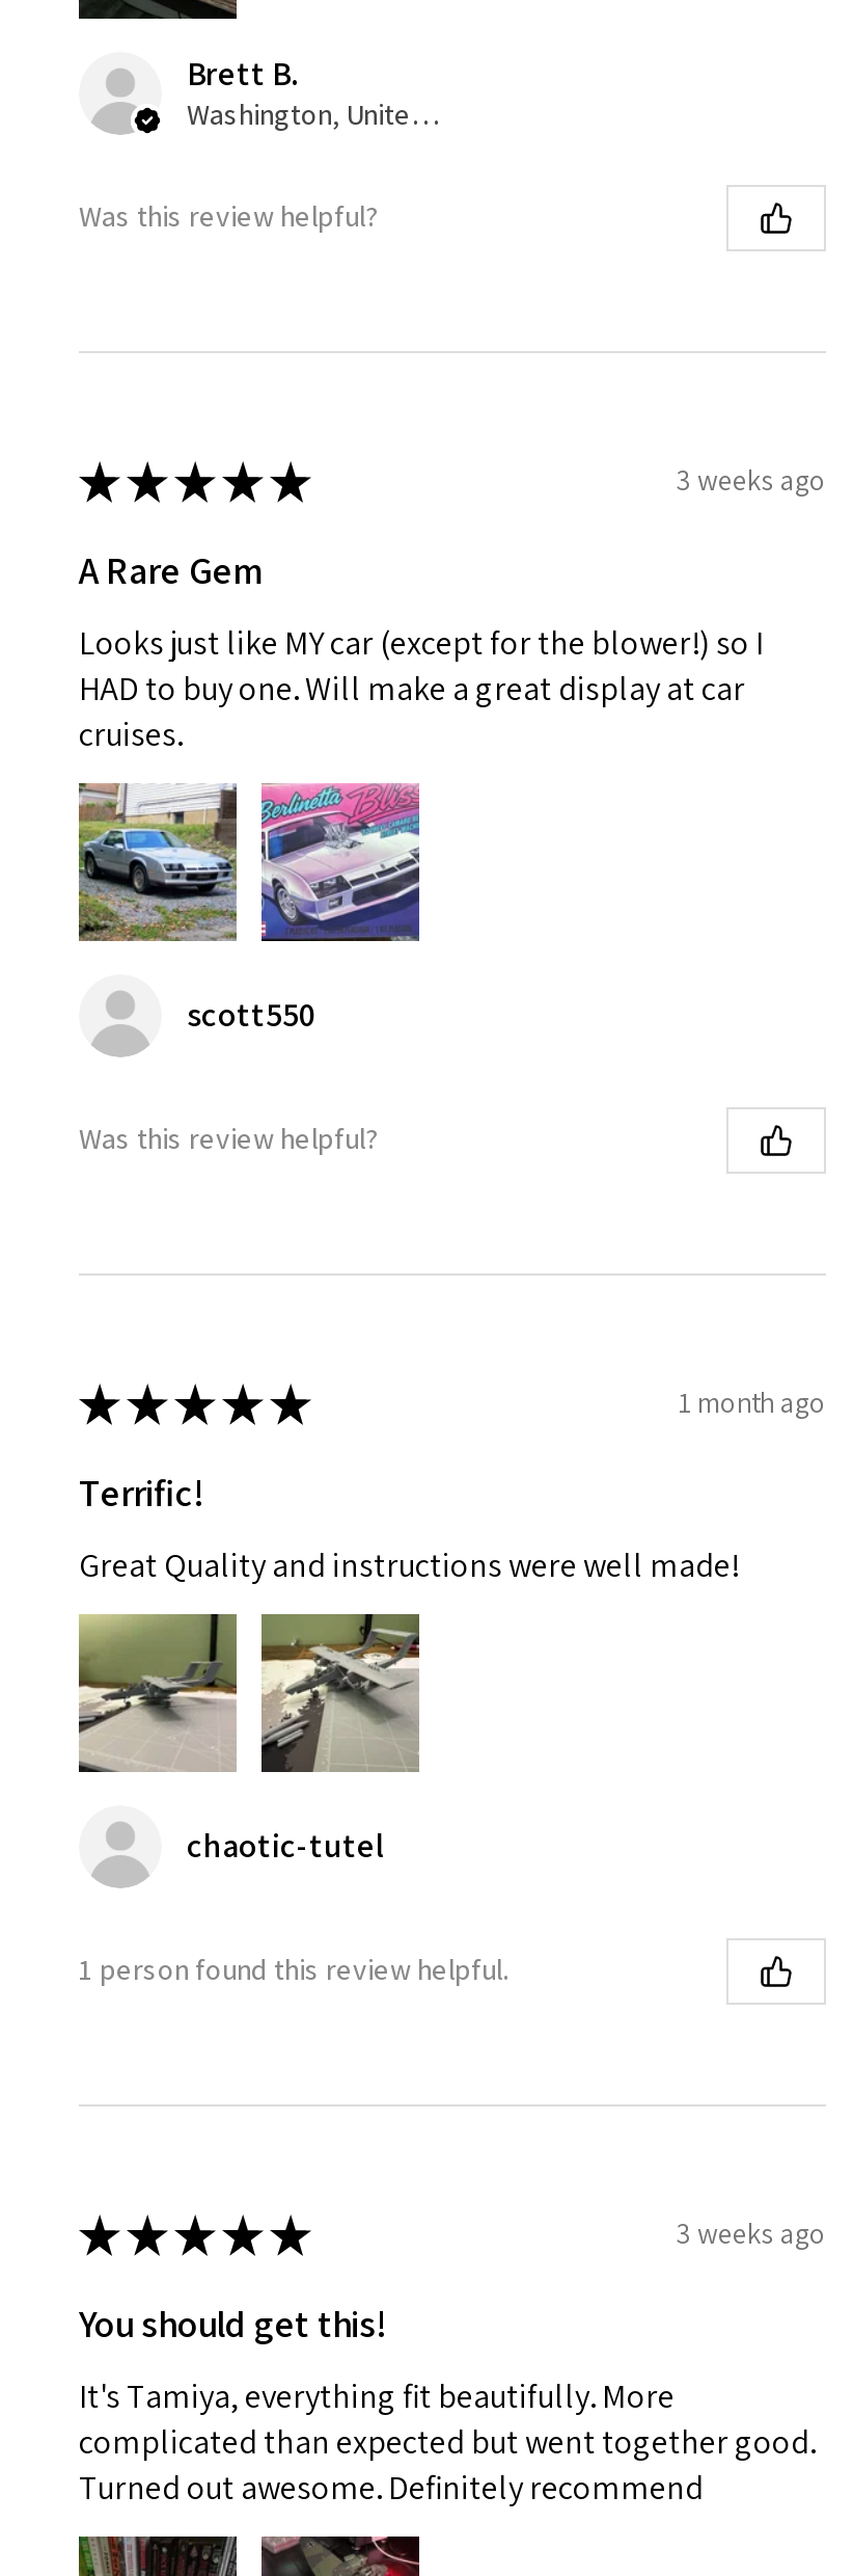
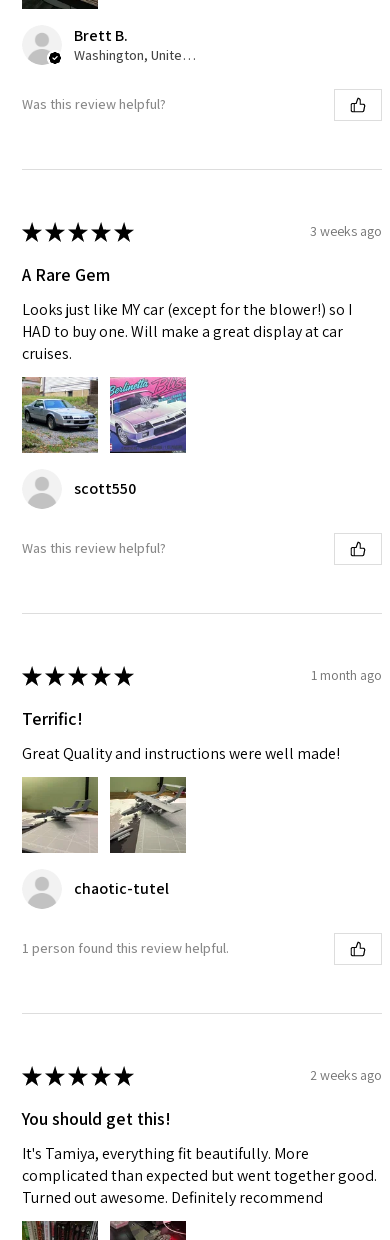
- 3 weeks ago
+ 2 weeks ago
